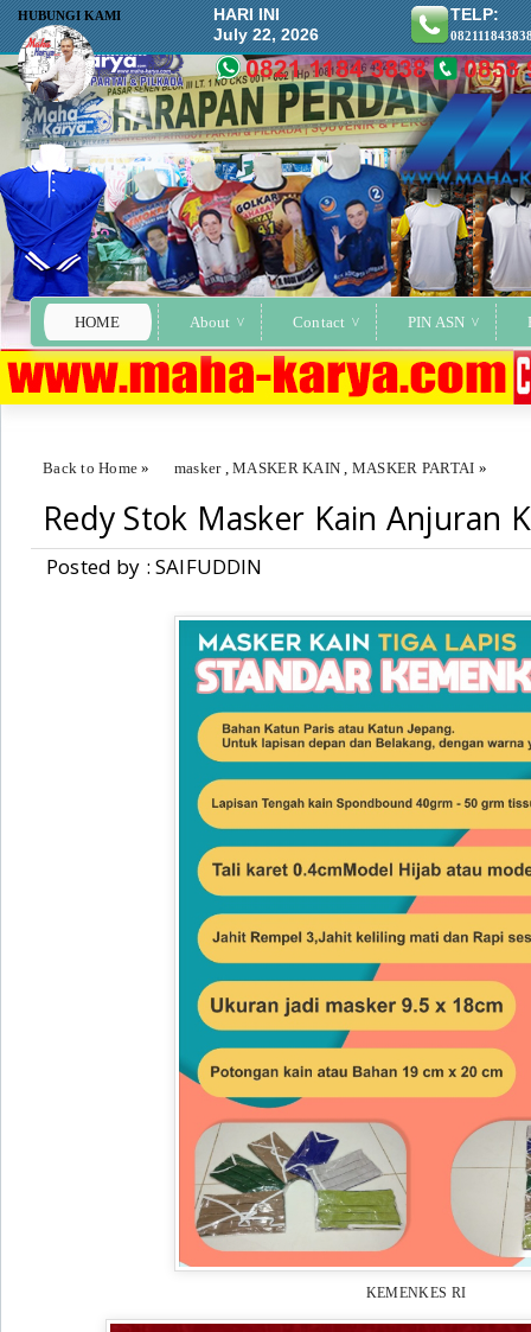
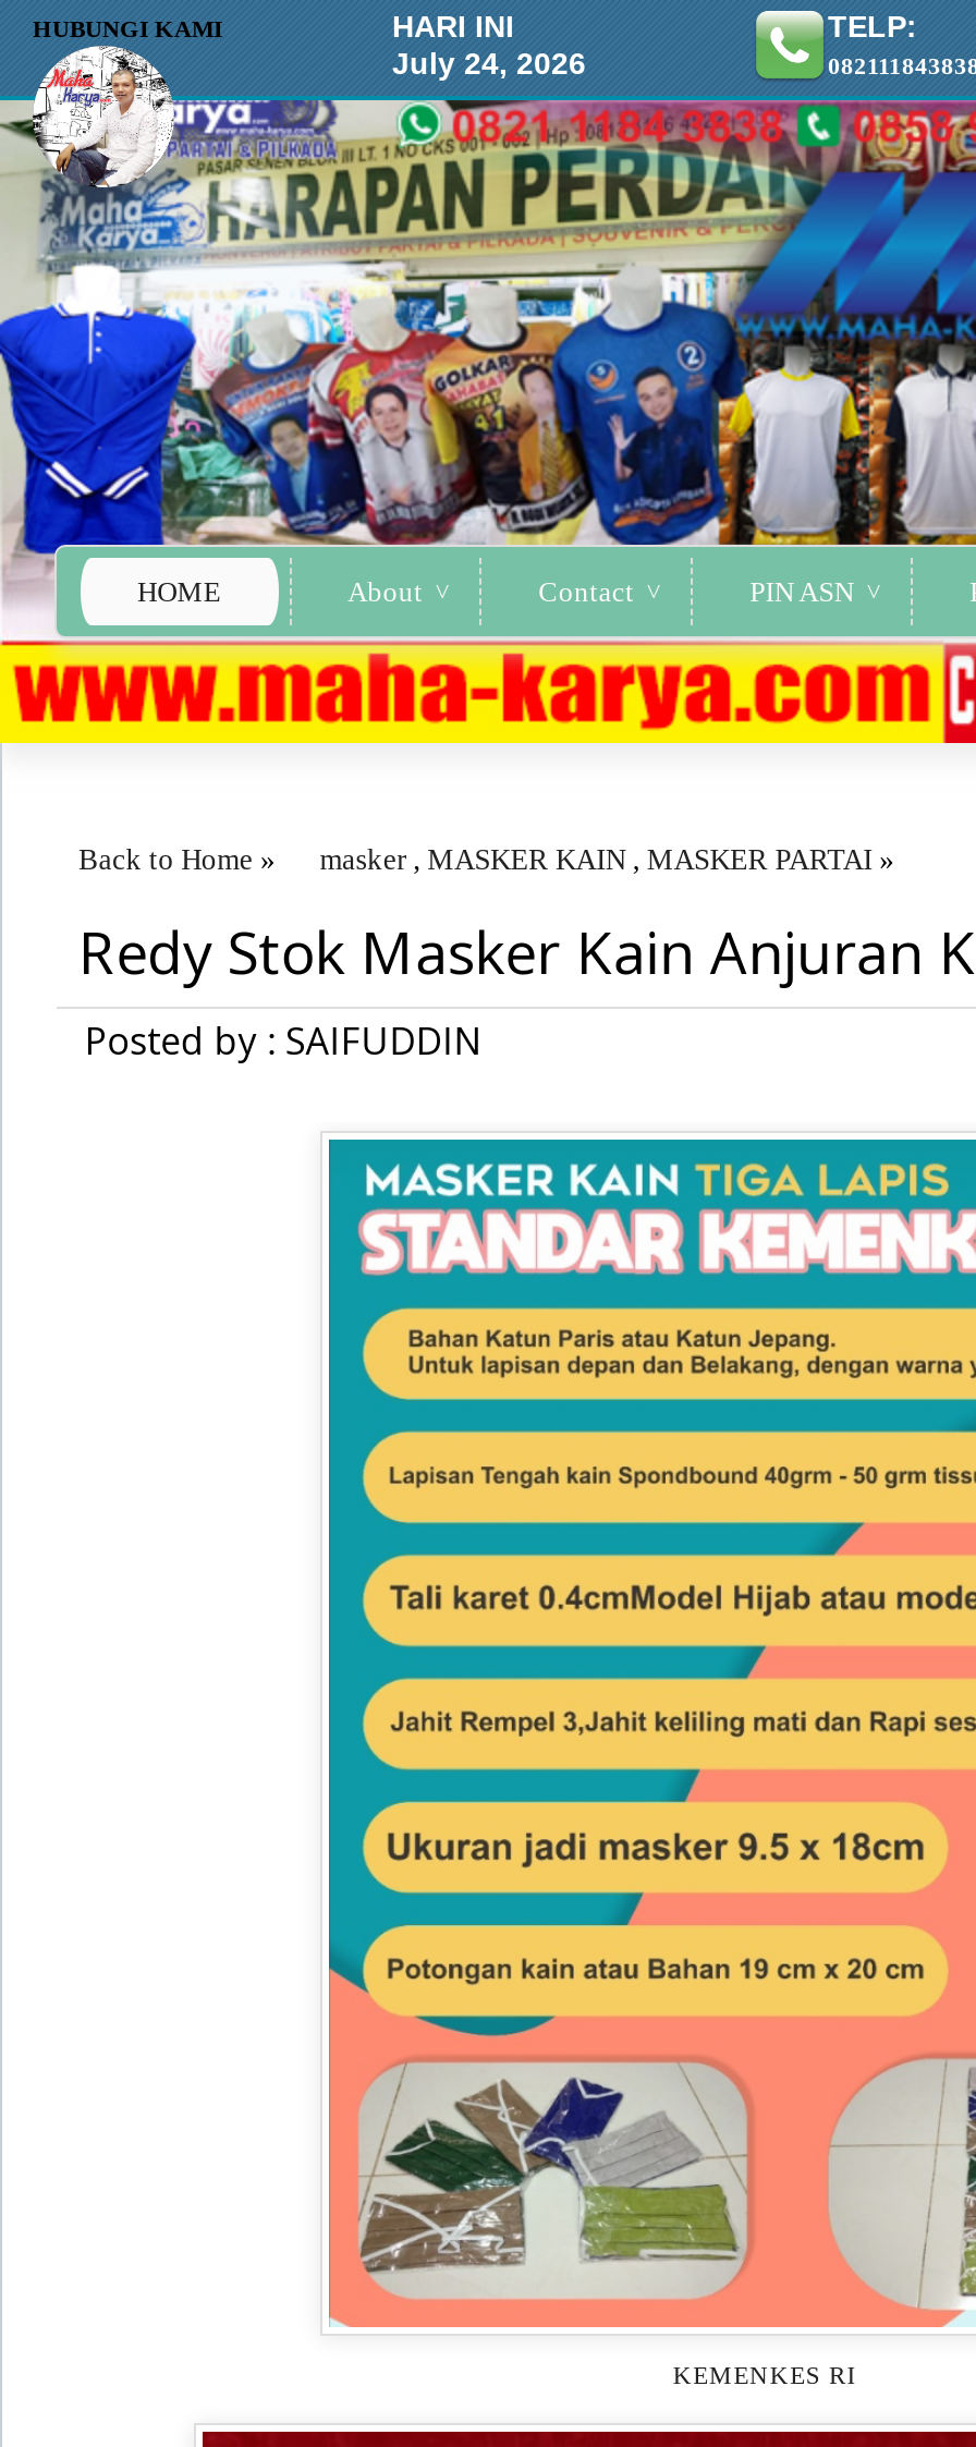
- July 22, 2026
+ July 24, 2026
